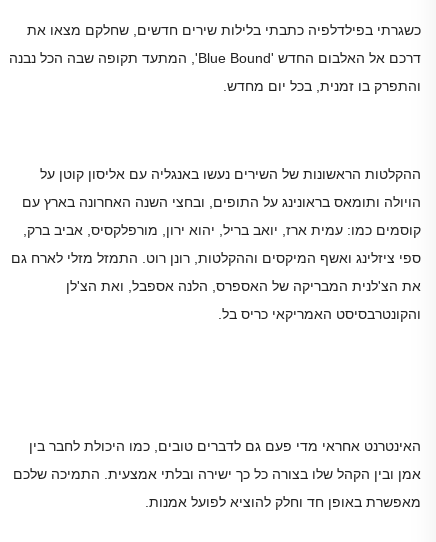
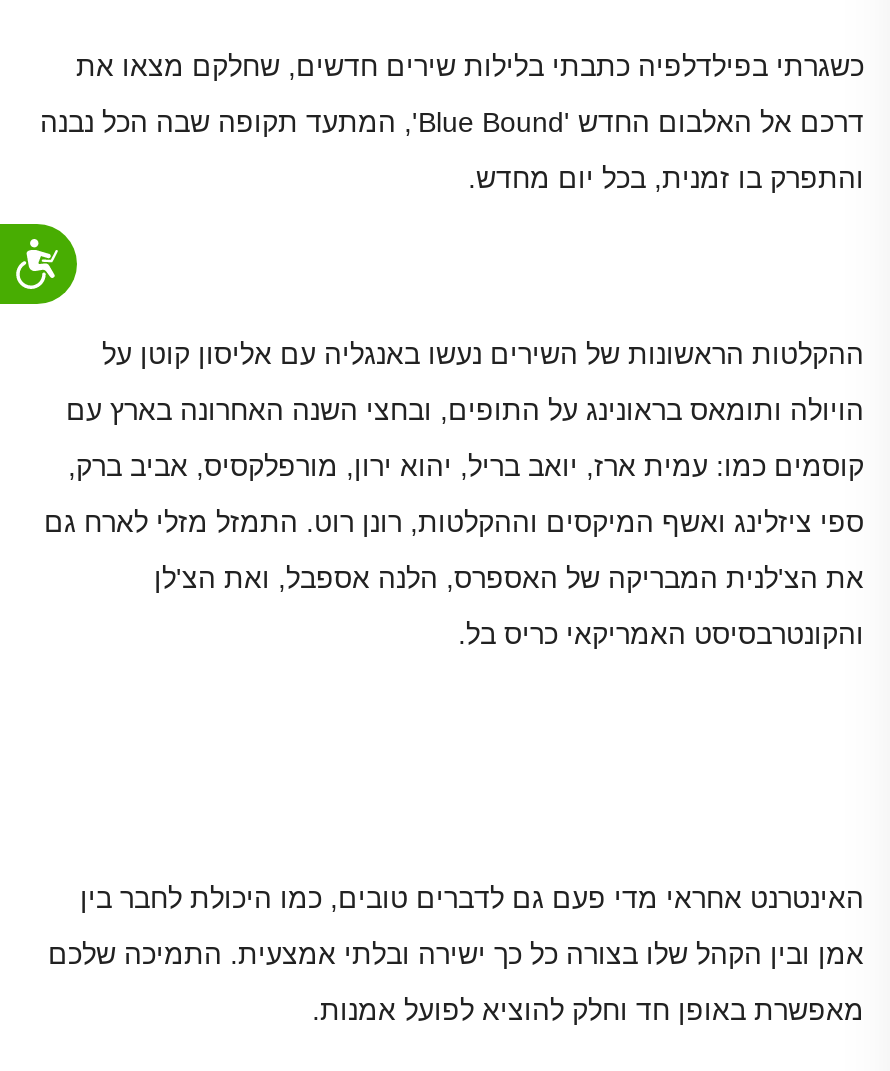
+ [image]
